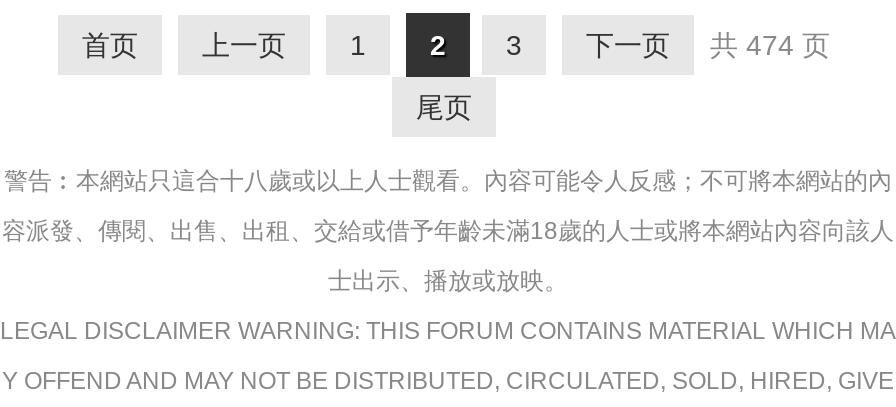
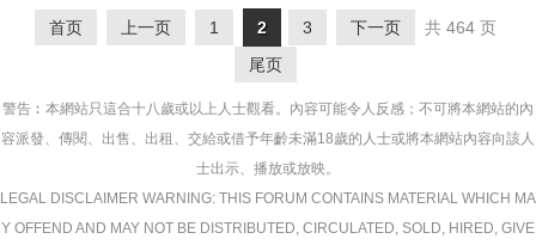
- 首页 上一页 1 2 3 下一页 共 474 页
+ 首页 上一页 1 2 3 下一页 共 464 页
